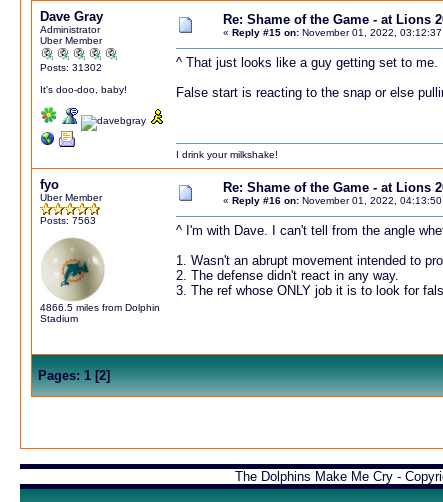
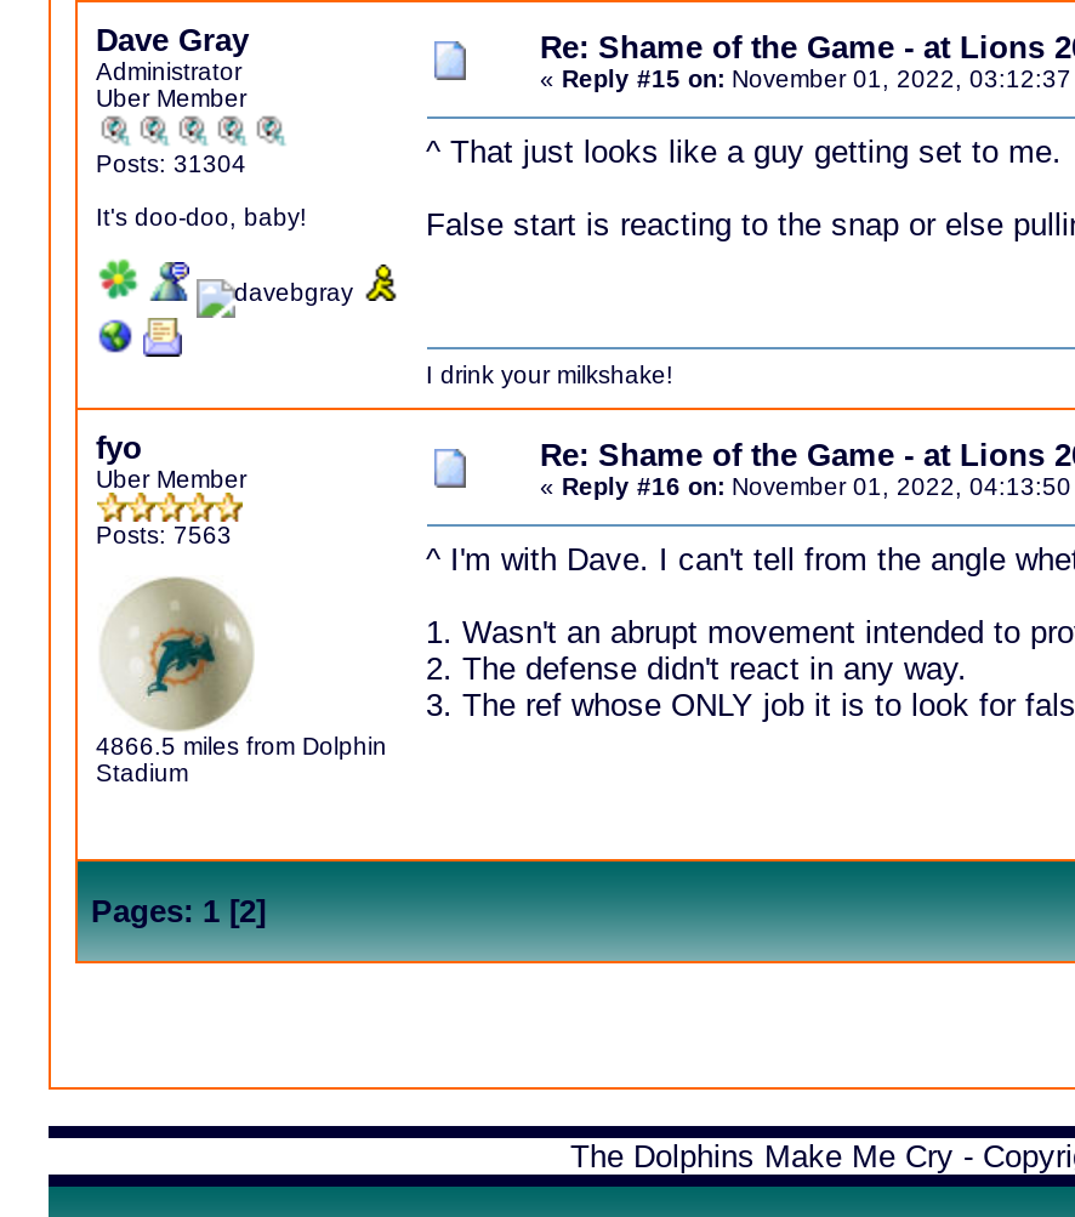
- Posts: 31302
+ Posts: 31304
